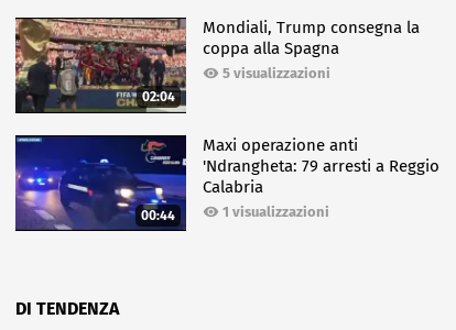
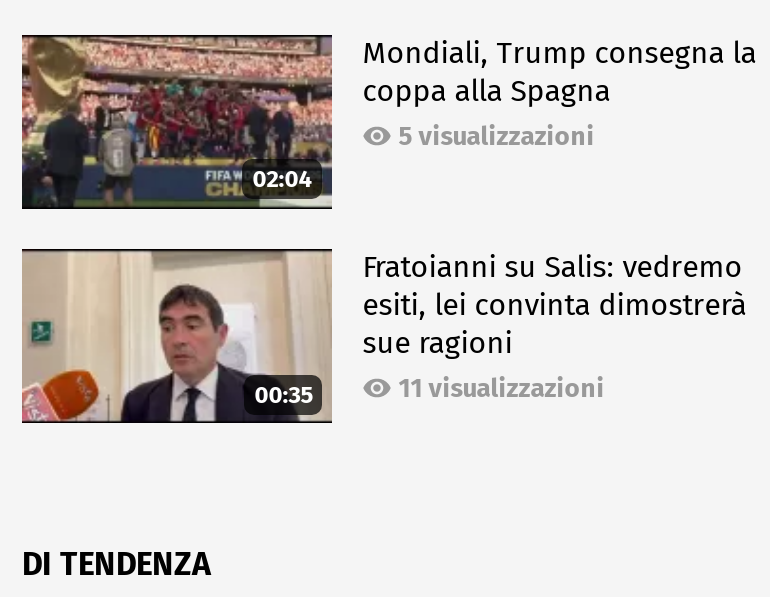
- [image]
- 00:44
+ [image]
+ 00:35

- Maxi operazione anti
- 'Ndrangheta: 79 arresti a Reggio
- Calabria
- 1 visualizzazioni
+ Fratoianni su Salis: vedremo
+ esiti, lei convinta dimostrerà
+ sue ragioni
+ 11 visualizzazioni
